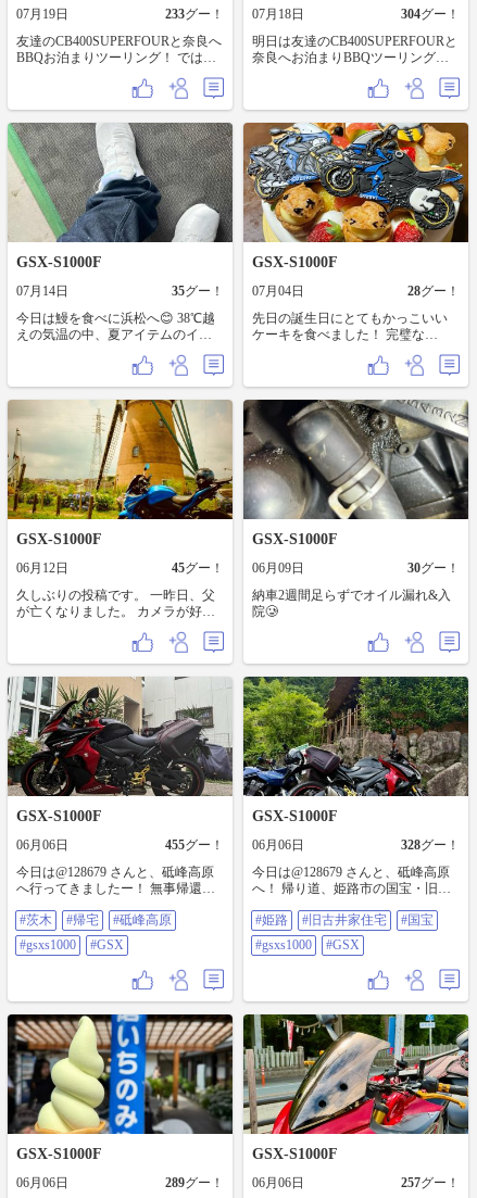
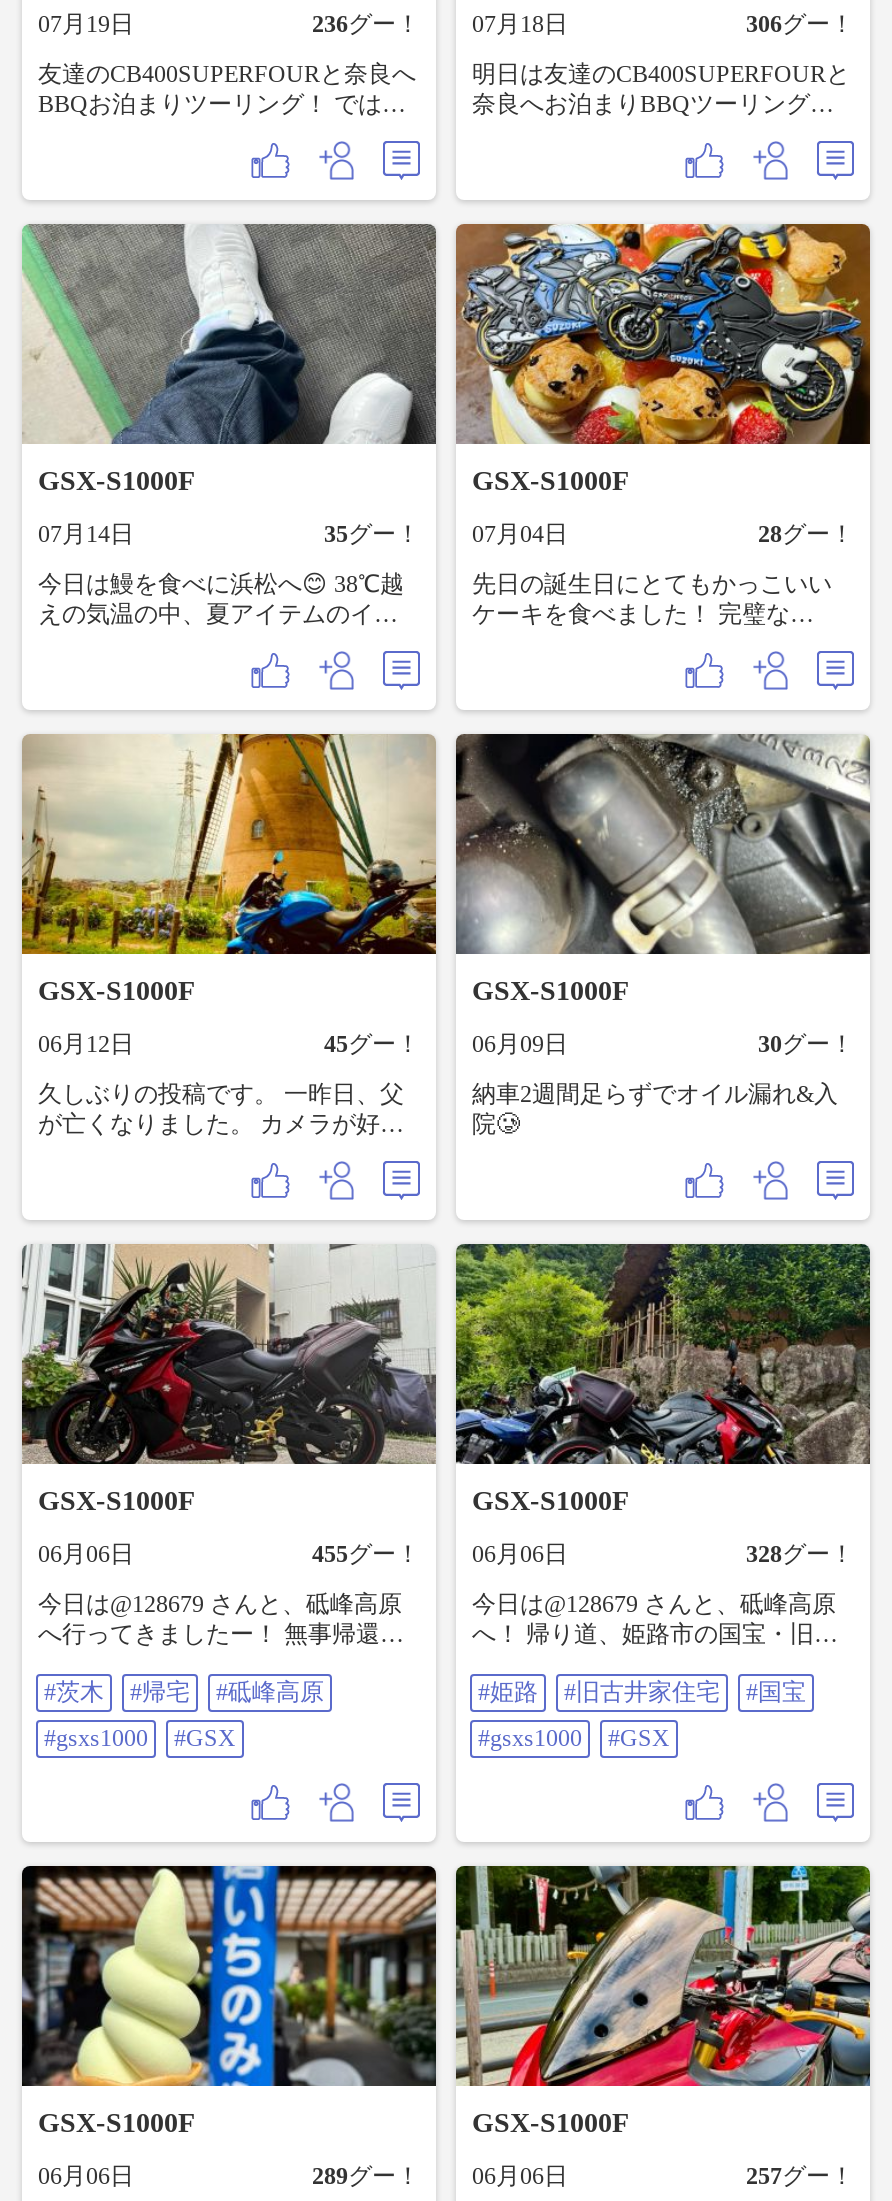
- 233グー！ 07月18日
+ 236グー！ 07月18日

- 304グー！
+ 306グー！
